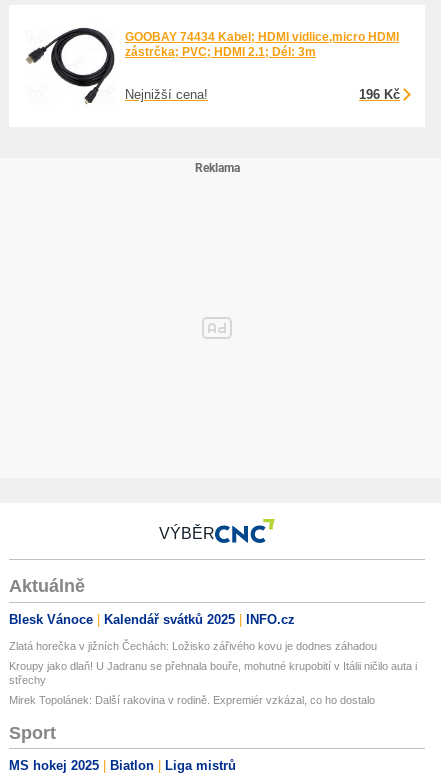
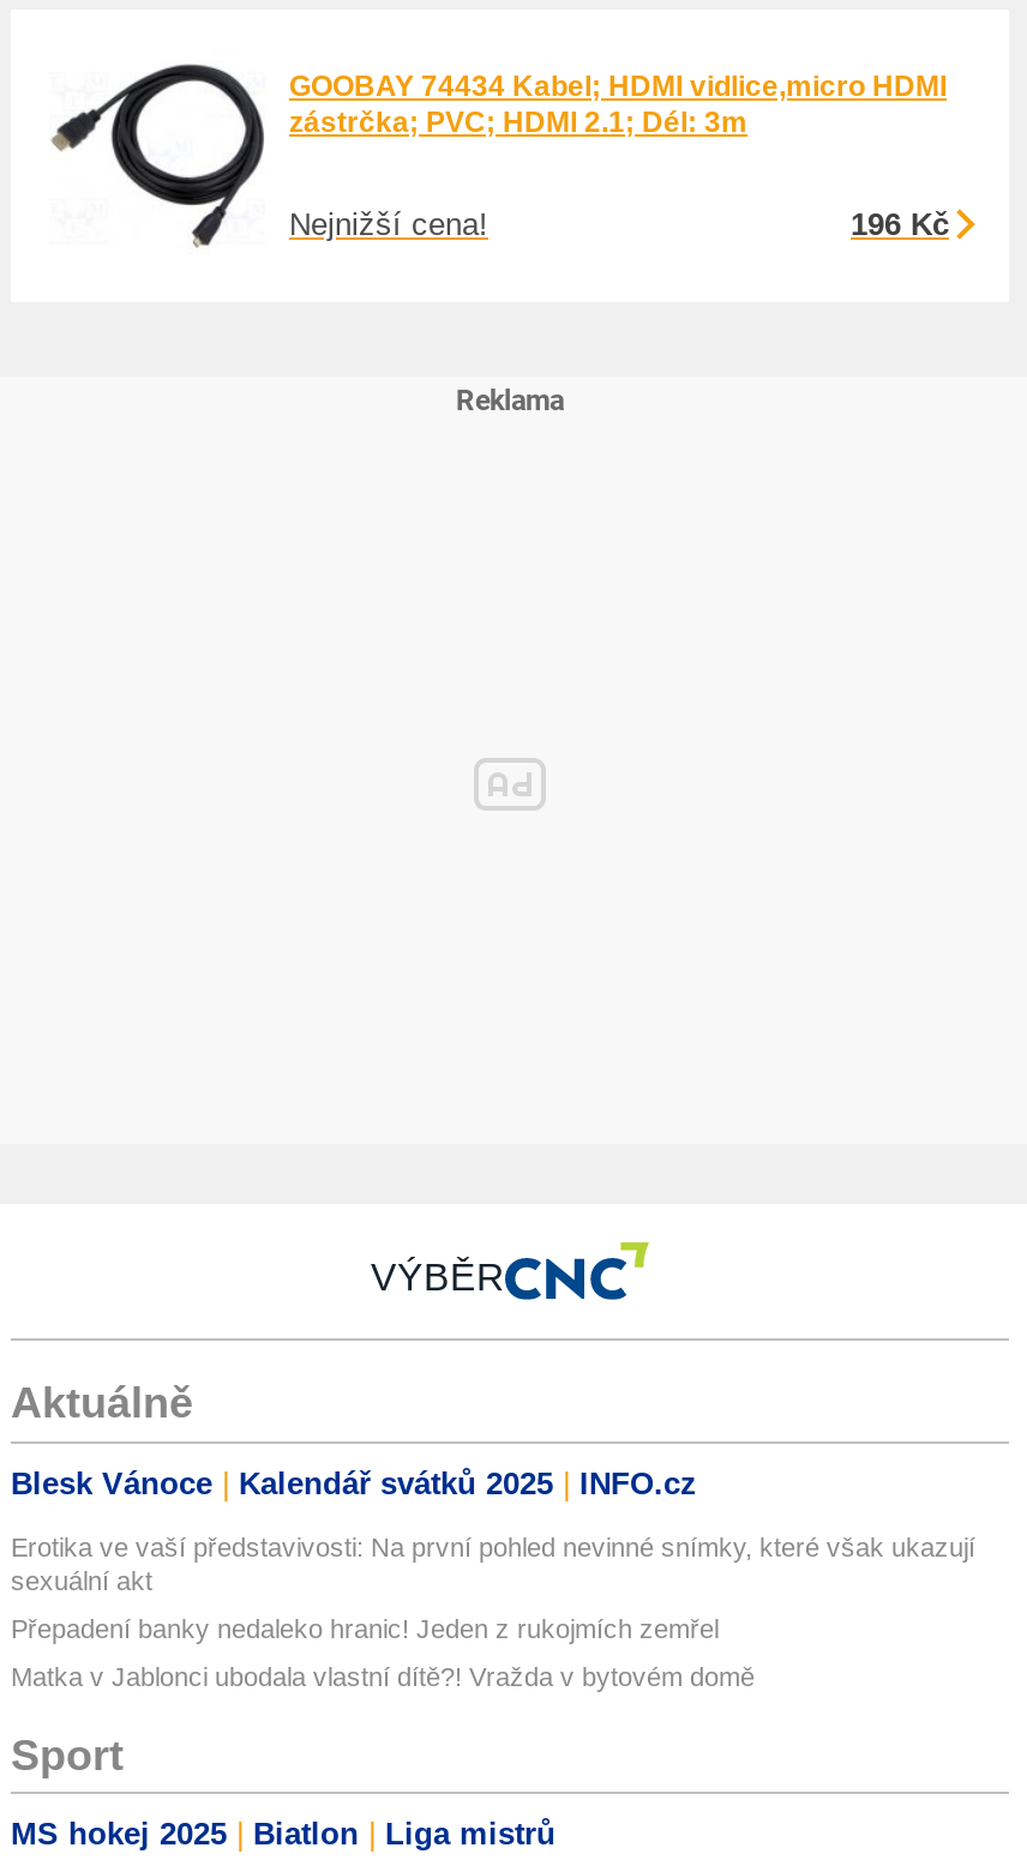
- Zlatá horečka v jižních Čechách: Ložisko zářivého kovu je dodnes záhadou
+ Erotika ve vaší představivosti: Na první pohled nevinné snímky, které však ukazují
+ sexuální akt

- Kroupy jako dlaň! U Jadranu se přehnala bouře, mohutné krupobití v Itálii ničilo auta i
- střechy
+ Přepadení banky nedaleko hranic! Jeden z rukojmích zemřel

- Mirek Topolánek: Další rakovina v rodině. Expremiér vzkázal, co ho dostalo
+ Matka v Jablonci ubodala vlastní dítě?! Vražda v bytovém domě
